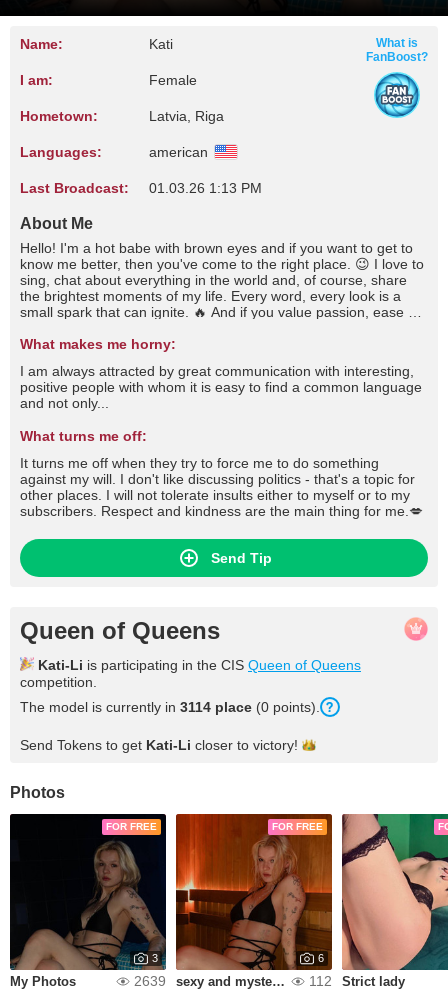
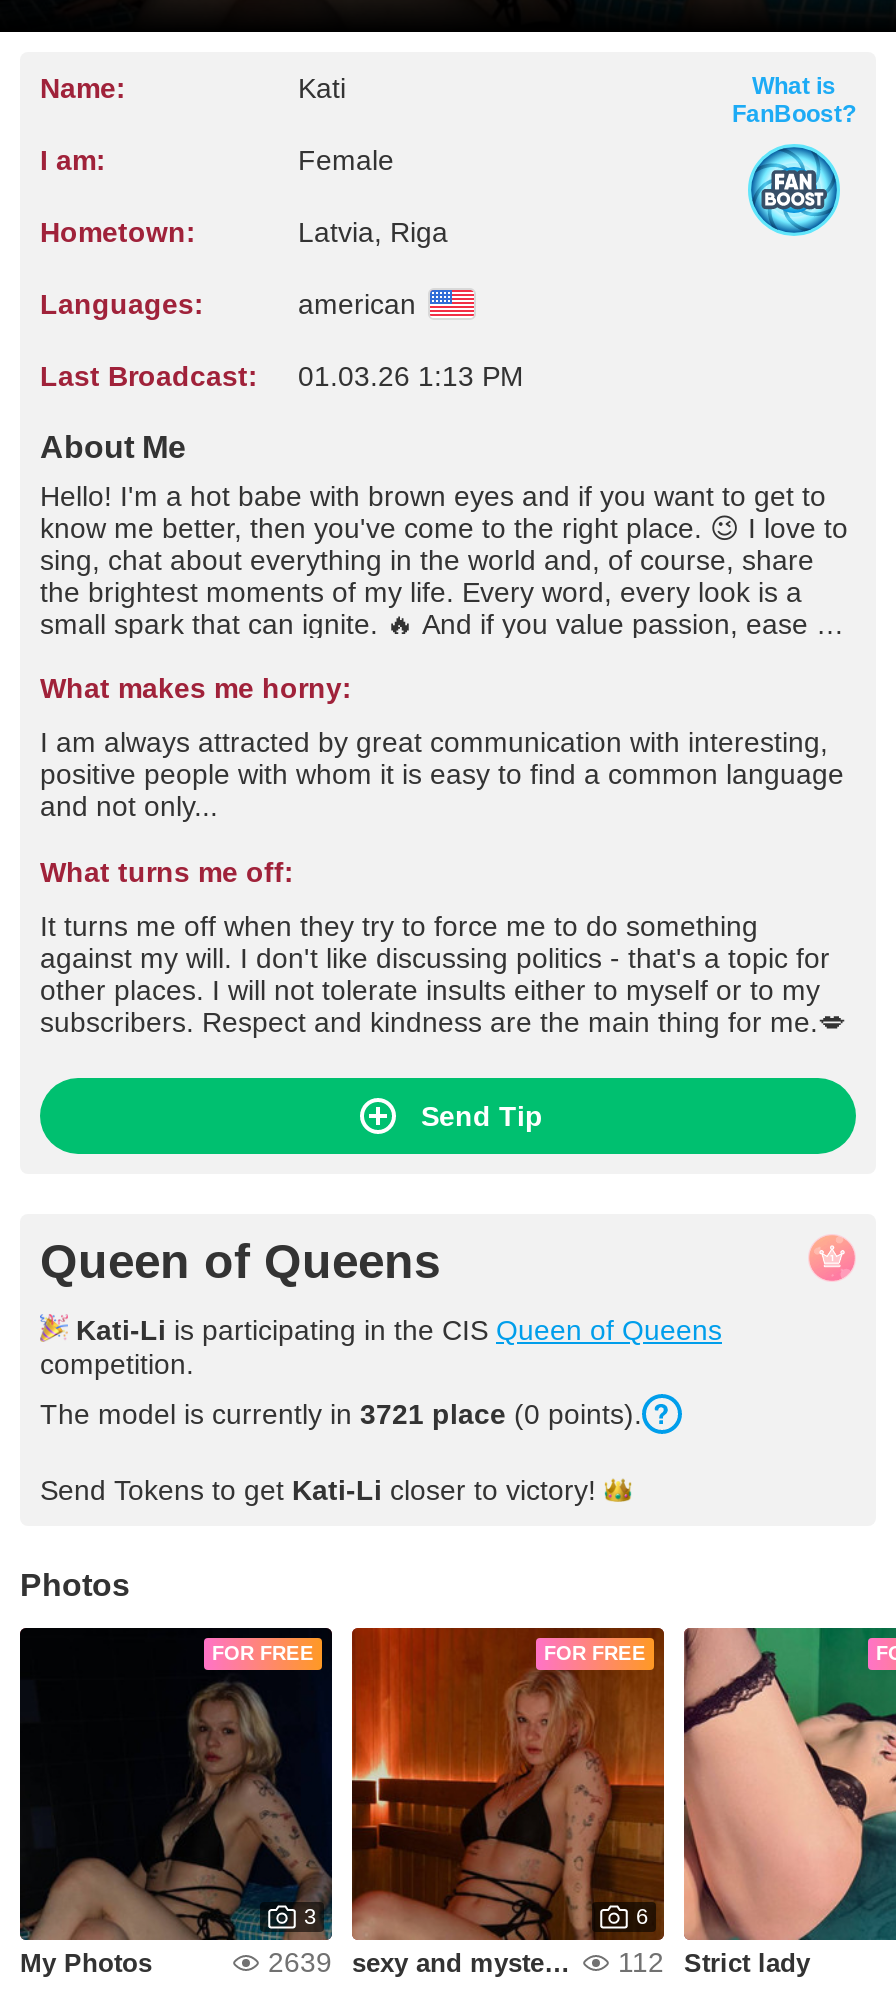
- The model is currently in 3114 place (0 points).
+ The model is currently in 3721 place (0 points).
